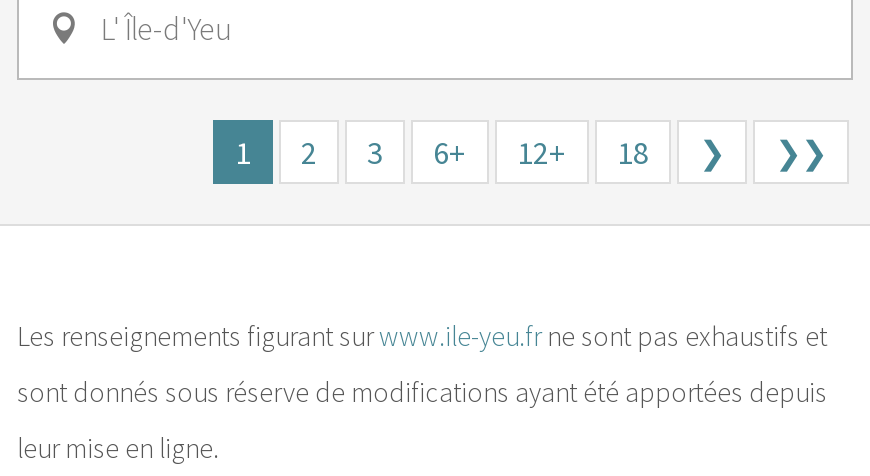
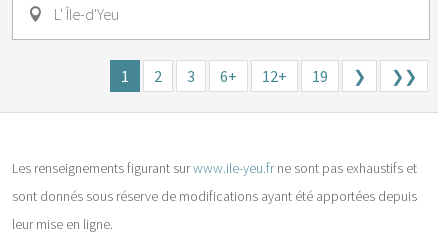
- 18
+ 19
